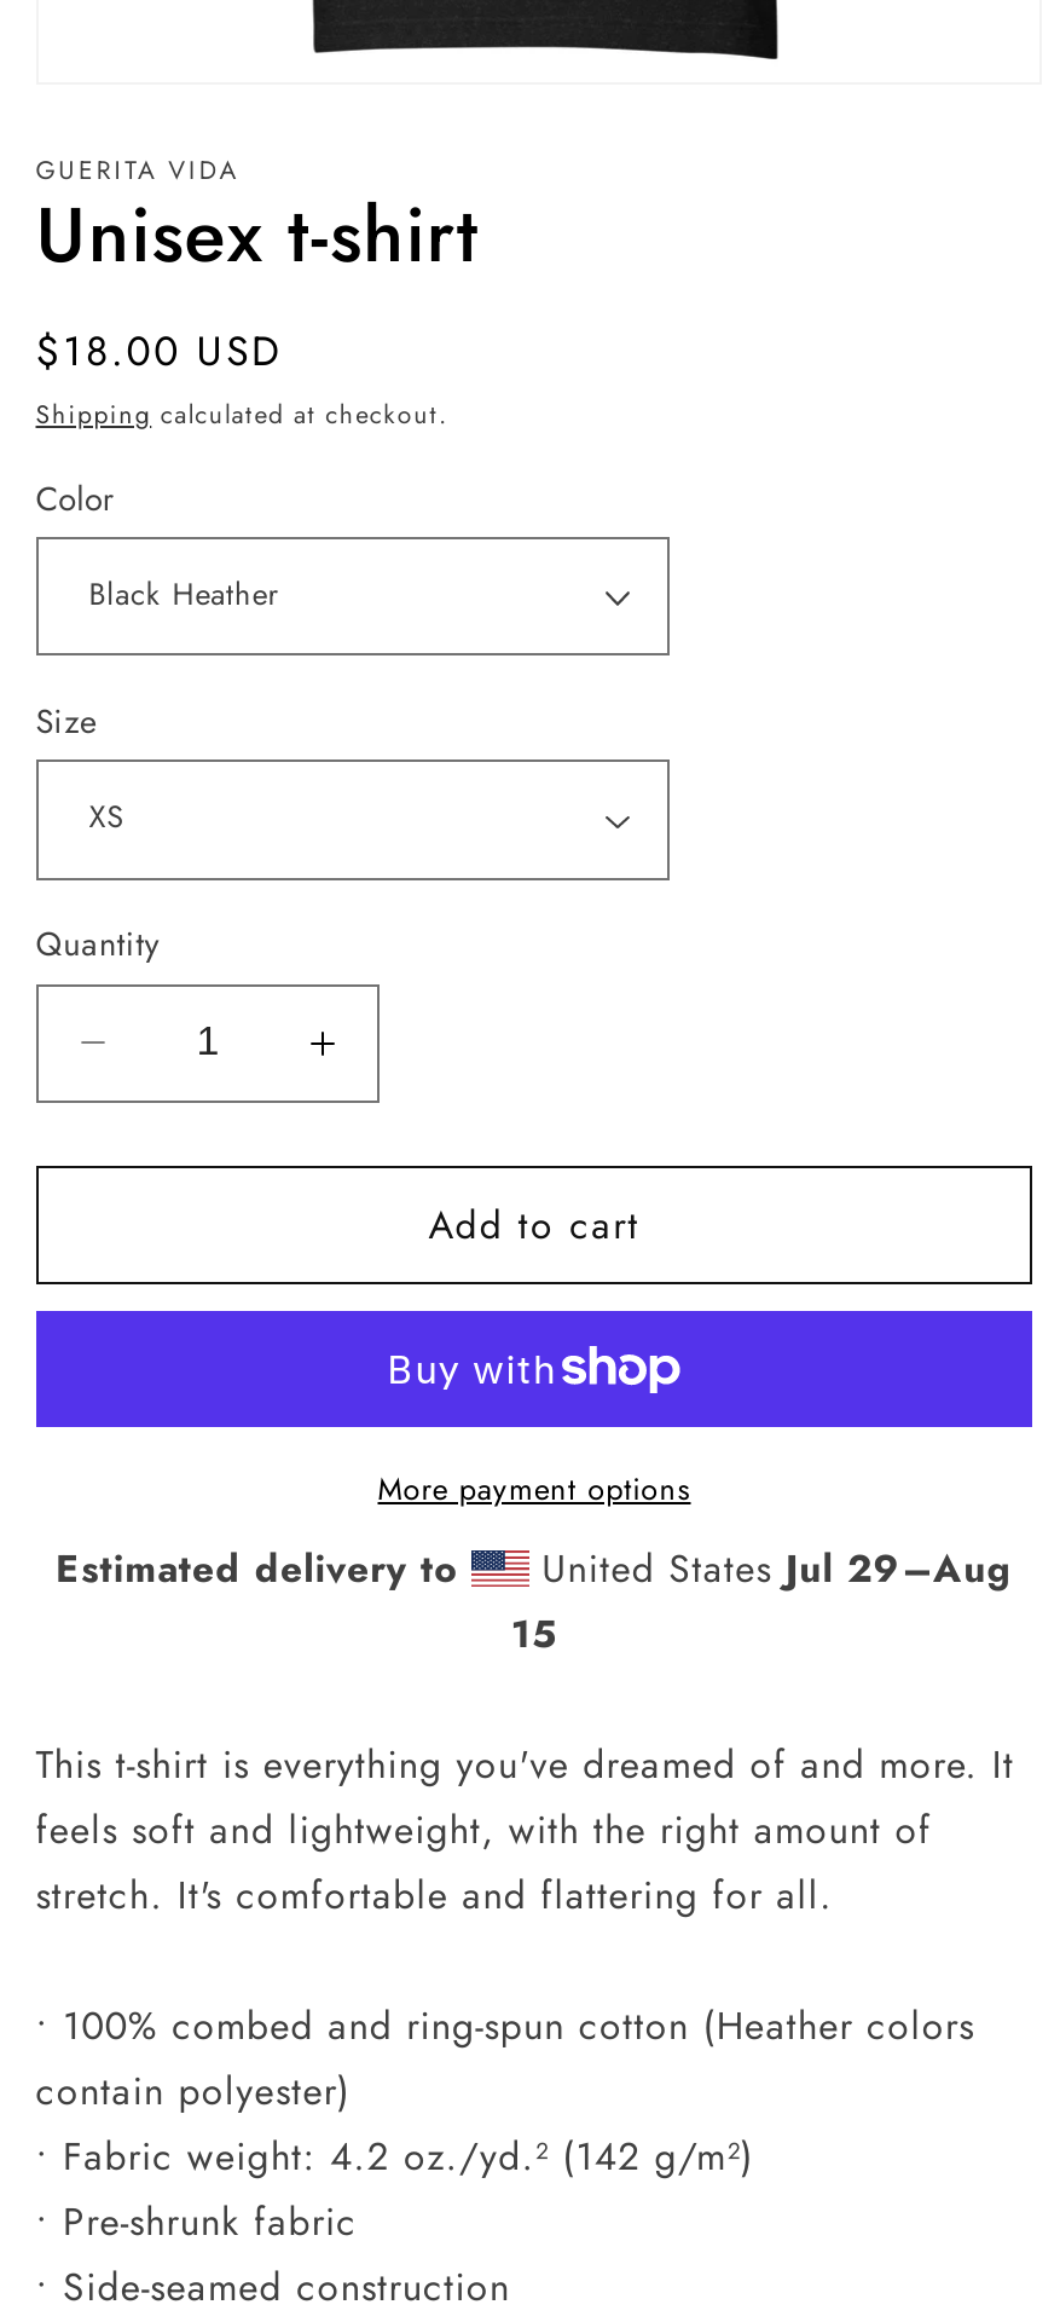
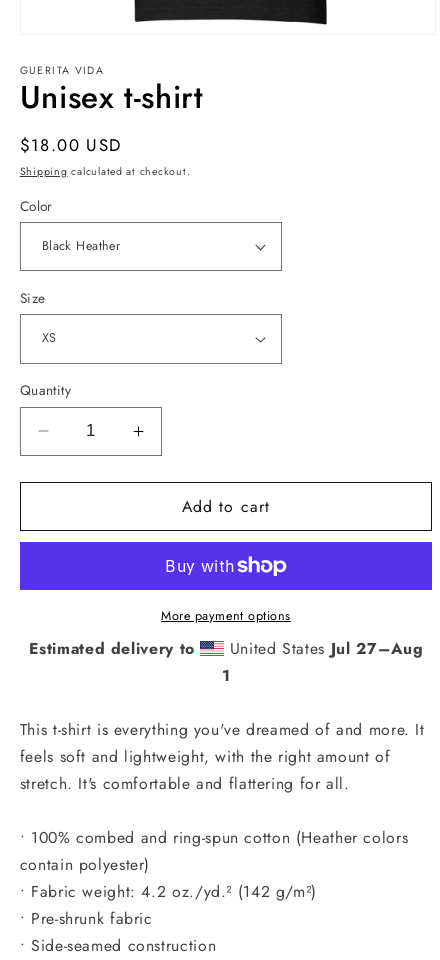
- United States Jul 29–Aug
+ United States Jul 27–Aug

- 15
+ 1
